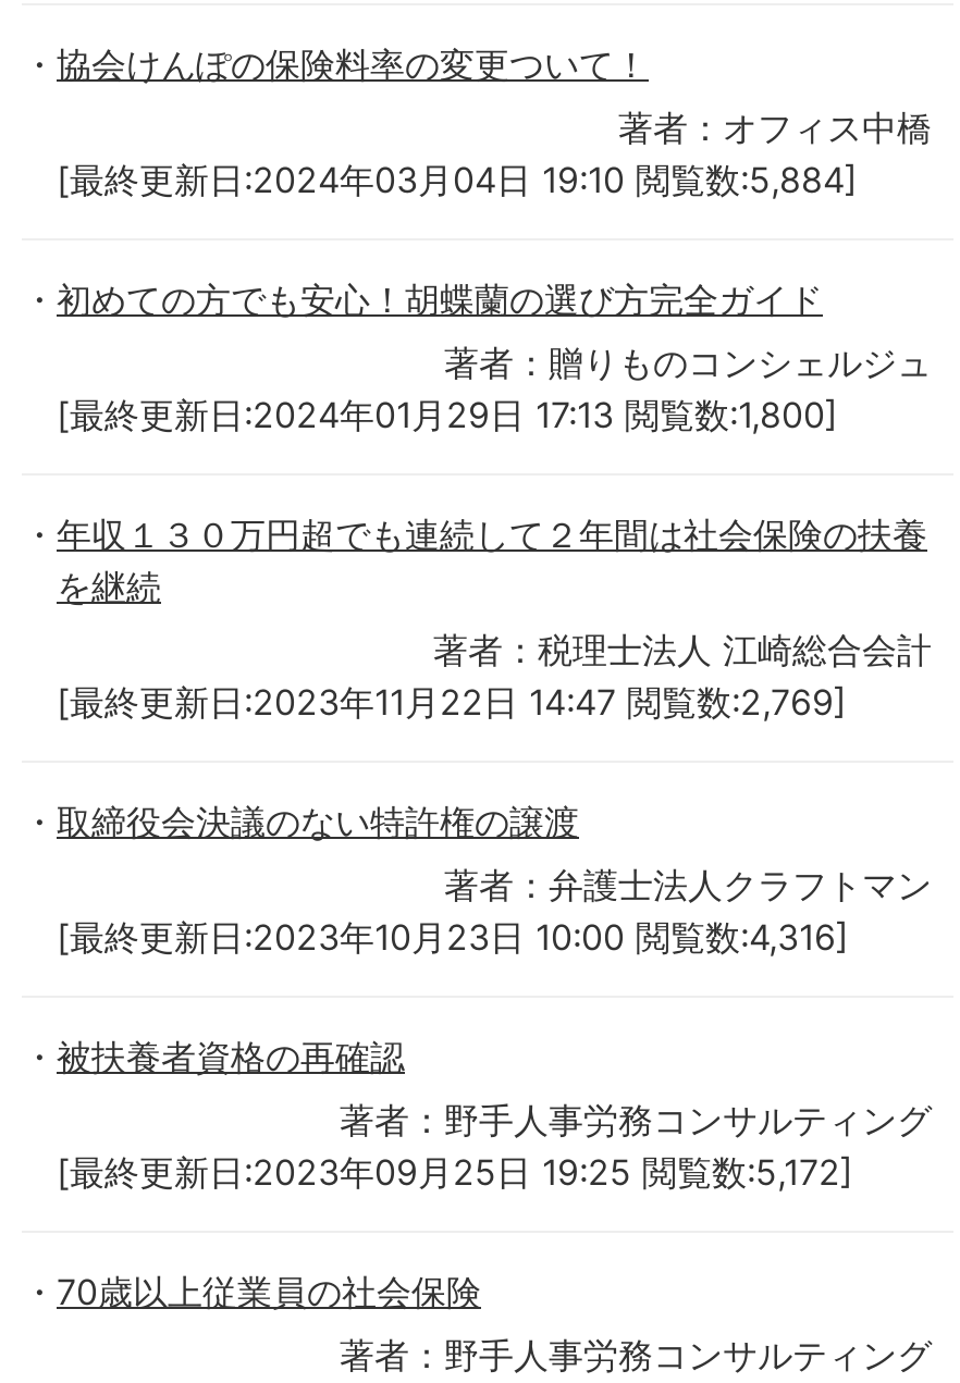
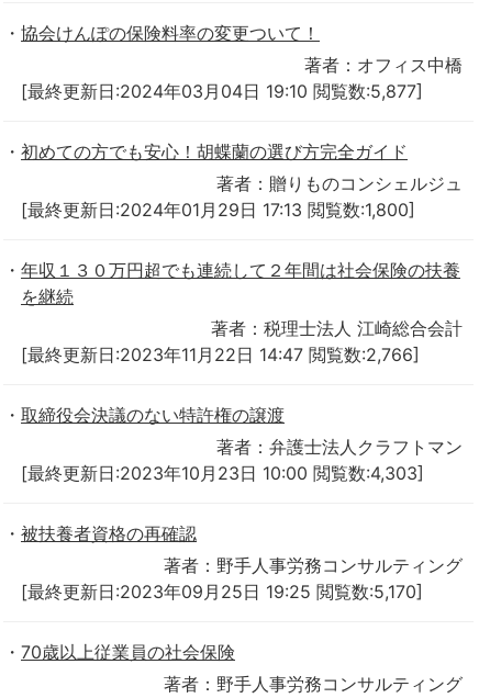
- [最終更新日:2024年03月04日 19:10 閲覧数:5,884]
+ [最終更新日:2024年03月04日 19:10 閲覧数:5,877]

- [最終更新日:2023年11月22日 14:47 閲覧数:2,769]
+ [最終更新日:2023年11月22日 14:47 閲覧数:2,766]

- [最終更新日:2023年10月23日 10:00 閲覧数:4,316]
+ [最終更新日:2023年10月23日 10:00 閲覧数:4,303]

- [最終更新日:2023年09月25日 19:25 閲覧数:5,172]
+ [最終更新日:2023年09月25日 19:25 閲覧数:5,170]
